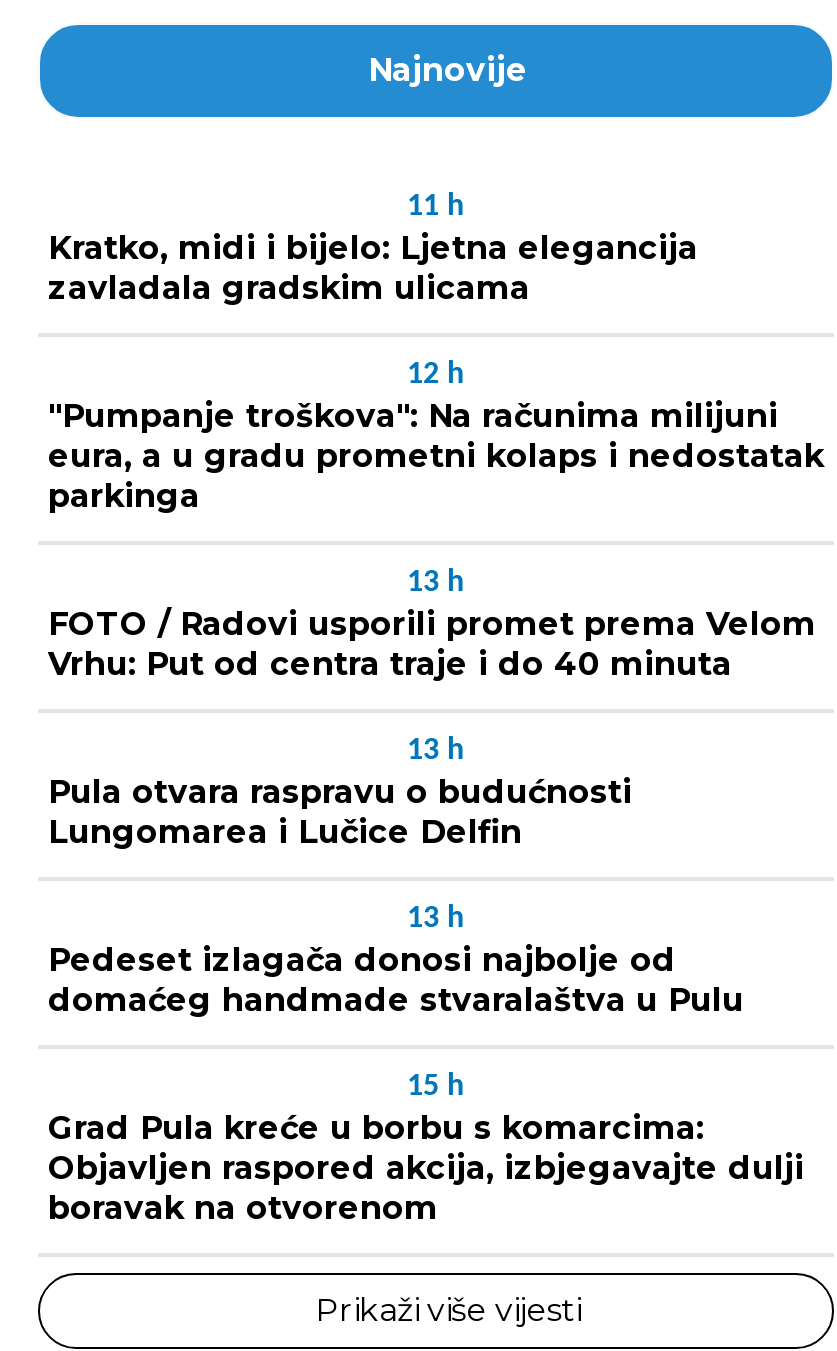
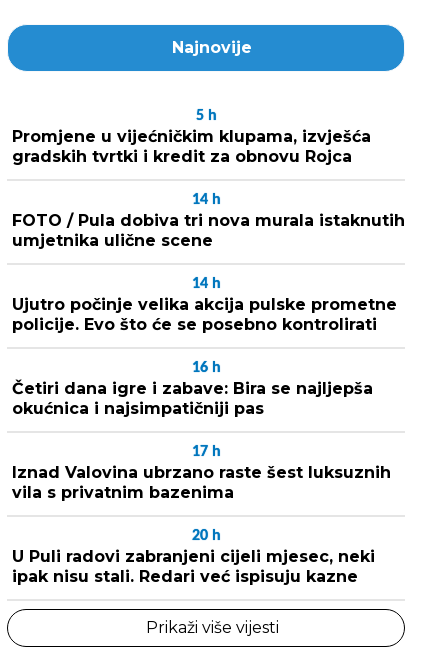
- 11 h
- Kratko, midi i bijelo: Ljetna elegancija
- zavladala gradskim ulicama
+ 5 h
+ Promjene u vijećničkim klupama, izvješća
+ gradskih tvrtki i kredit za obnovu Rojca

- 12 h
- "Pumpanje troškova": Na računima milijuni
- eura, a u gradu prometni kolaps i nedostatak
- parkinga
+ 14 h
+ FOTO / Pula dobiva tri nova murala istaknutih
+ umjetnika ulične scene

- 13 h
- FOTO / Radovi usporili promet prema Velom
- Vrhu: Put od centra traje i do 40 minuta
+ 14 h
+ Ujutro počinje velika akcija pulske prometne
+ policije. Evo što će se posebno kontrolirati

- 13 h
- Pula otvara raspravu o budućnosti
- Lungomarea i Lučice Delfin
+ 16 h
+ Četiri dana igre i zabave: Bira se najljepša
+ okućnica i najsimpatičniji pas

- 13 h
- Pedeset izlagača donosi najbolje od
- domaćeg handmade stvaralaštva u Pulu
+ 17 h
+ Iznad Valovina ubrzano raste šest luksuznih
+ vila s privatnim bazenima

- 15 h
- Grad Pula kreće u borbu s komarcima:
- Objavljen raspored akcija, izbjegavajte dulji
- boravak na otvorenom
+ 20 h
+ U Puli radovi zabranjeni cijeli mjesec, neki
+ ipak nisu stali. Redari već ispisuju kazne
